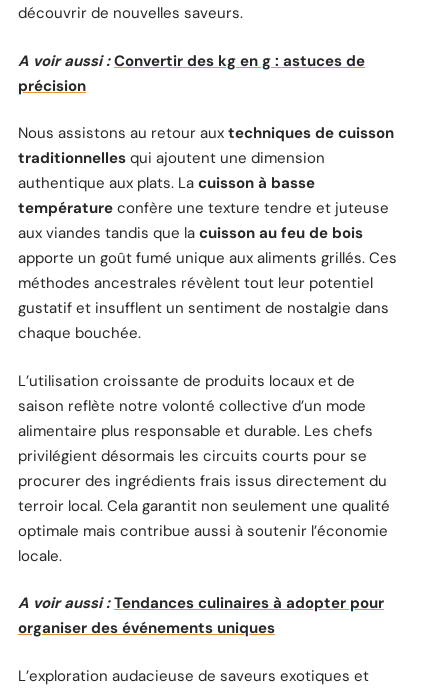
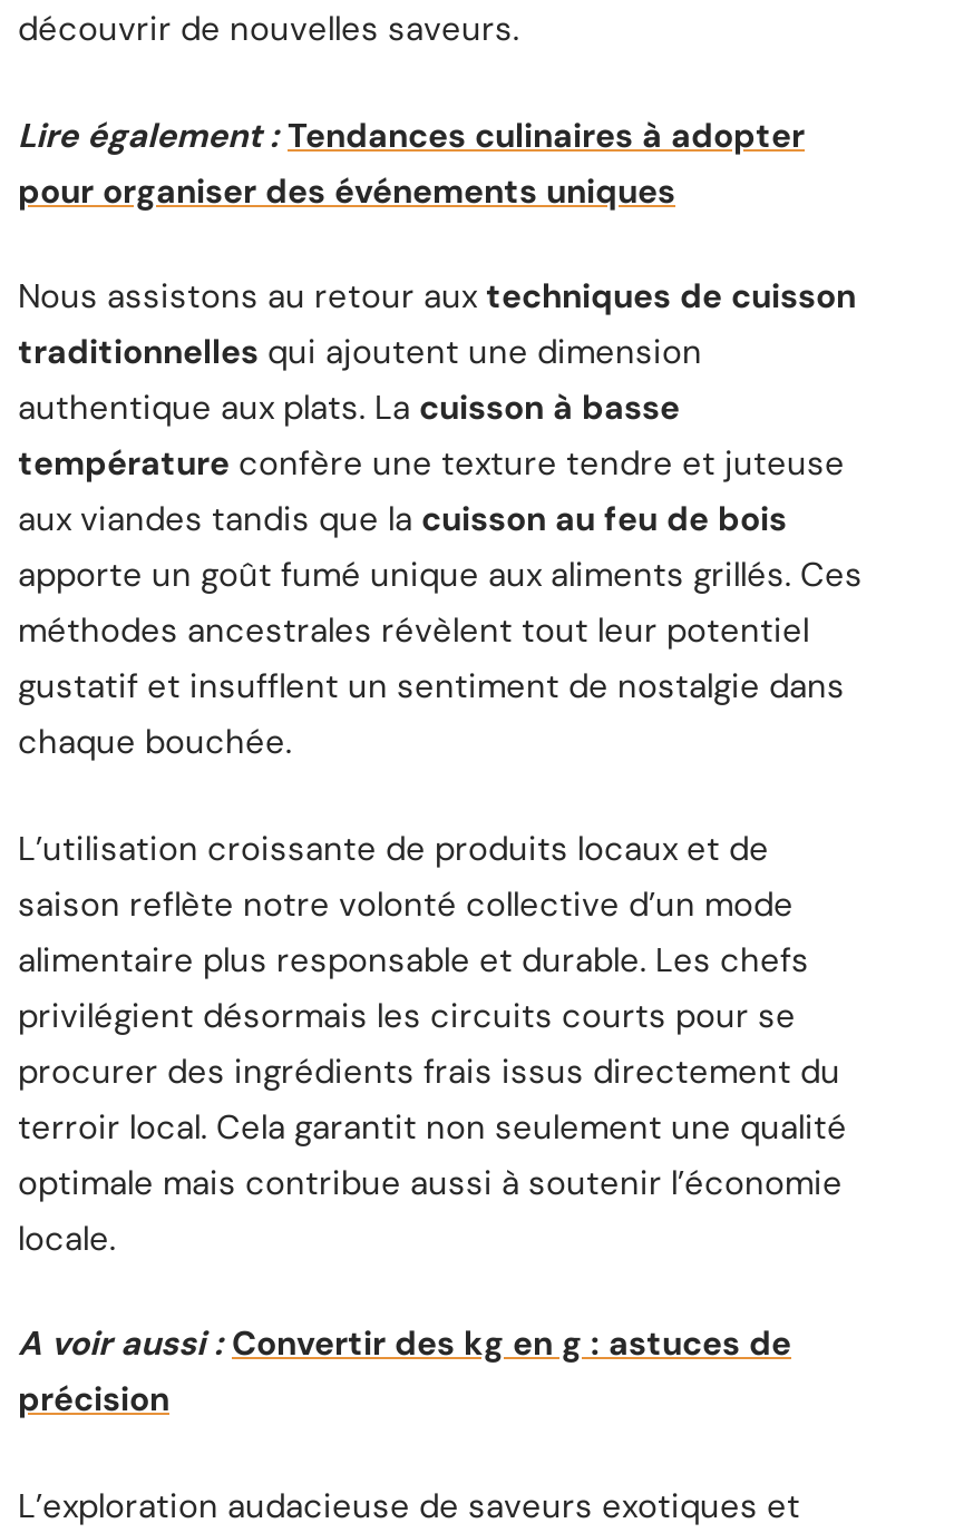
+ Lire également : Tendances culinaires à adopter
+ pour organiser des événements uniques

moved down: A voir aussi : Convertir des kg en g : astuces de | précision

- A voir aussi : Tendances culinaires à adopter pour
- organiser des événements uniques
